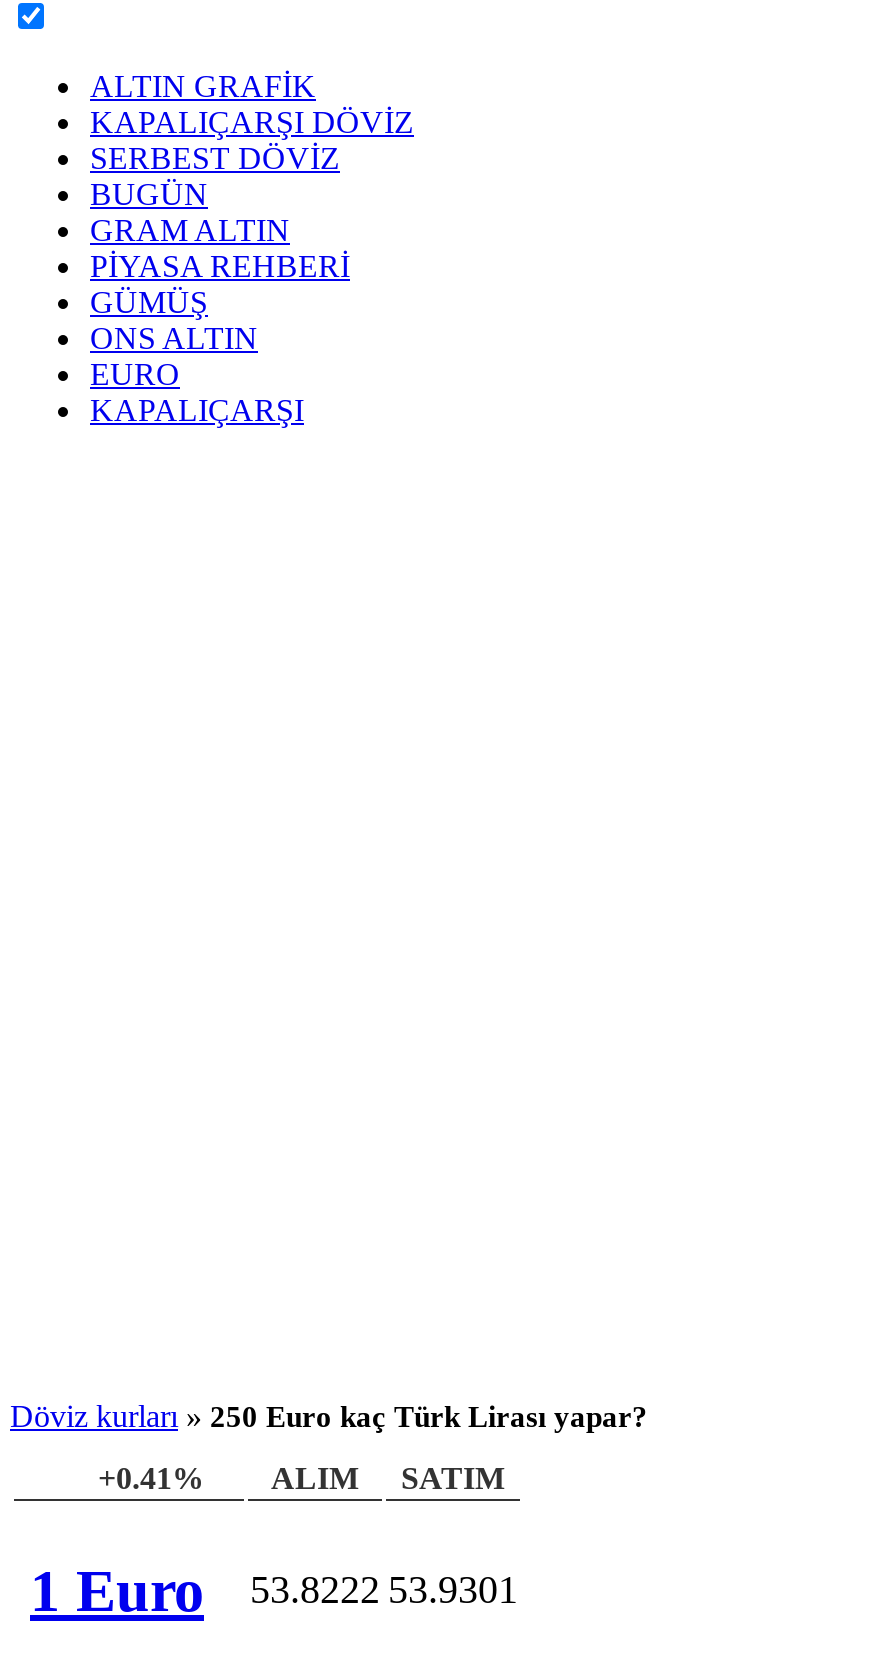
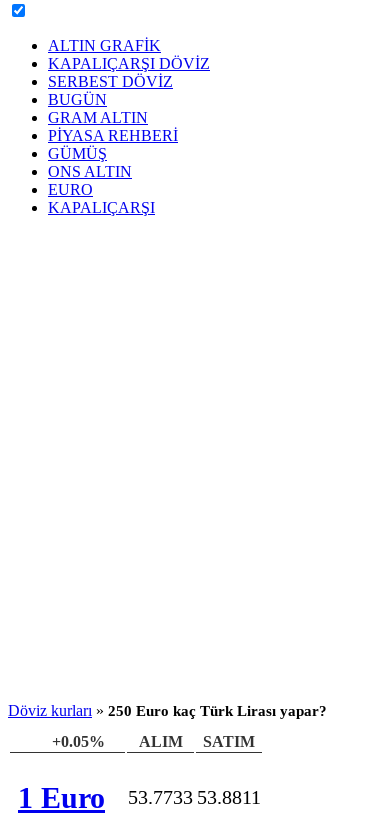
- +0.41% ALIM SATIM
+ +0.05% ALIM SATIM

- 1 Euro 53.8222 53.9301
+ 1 Euro 53.7733 53.8811
